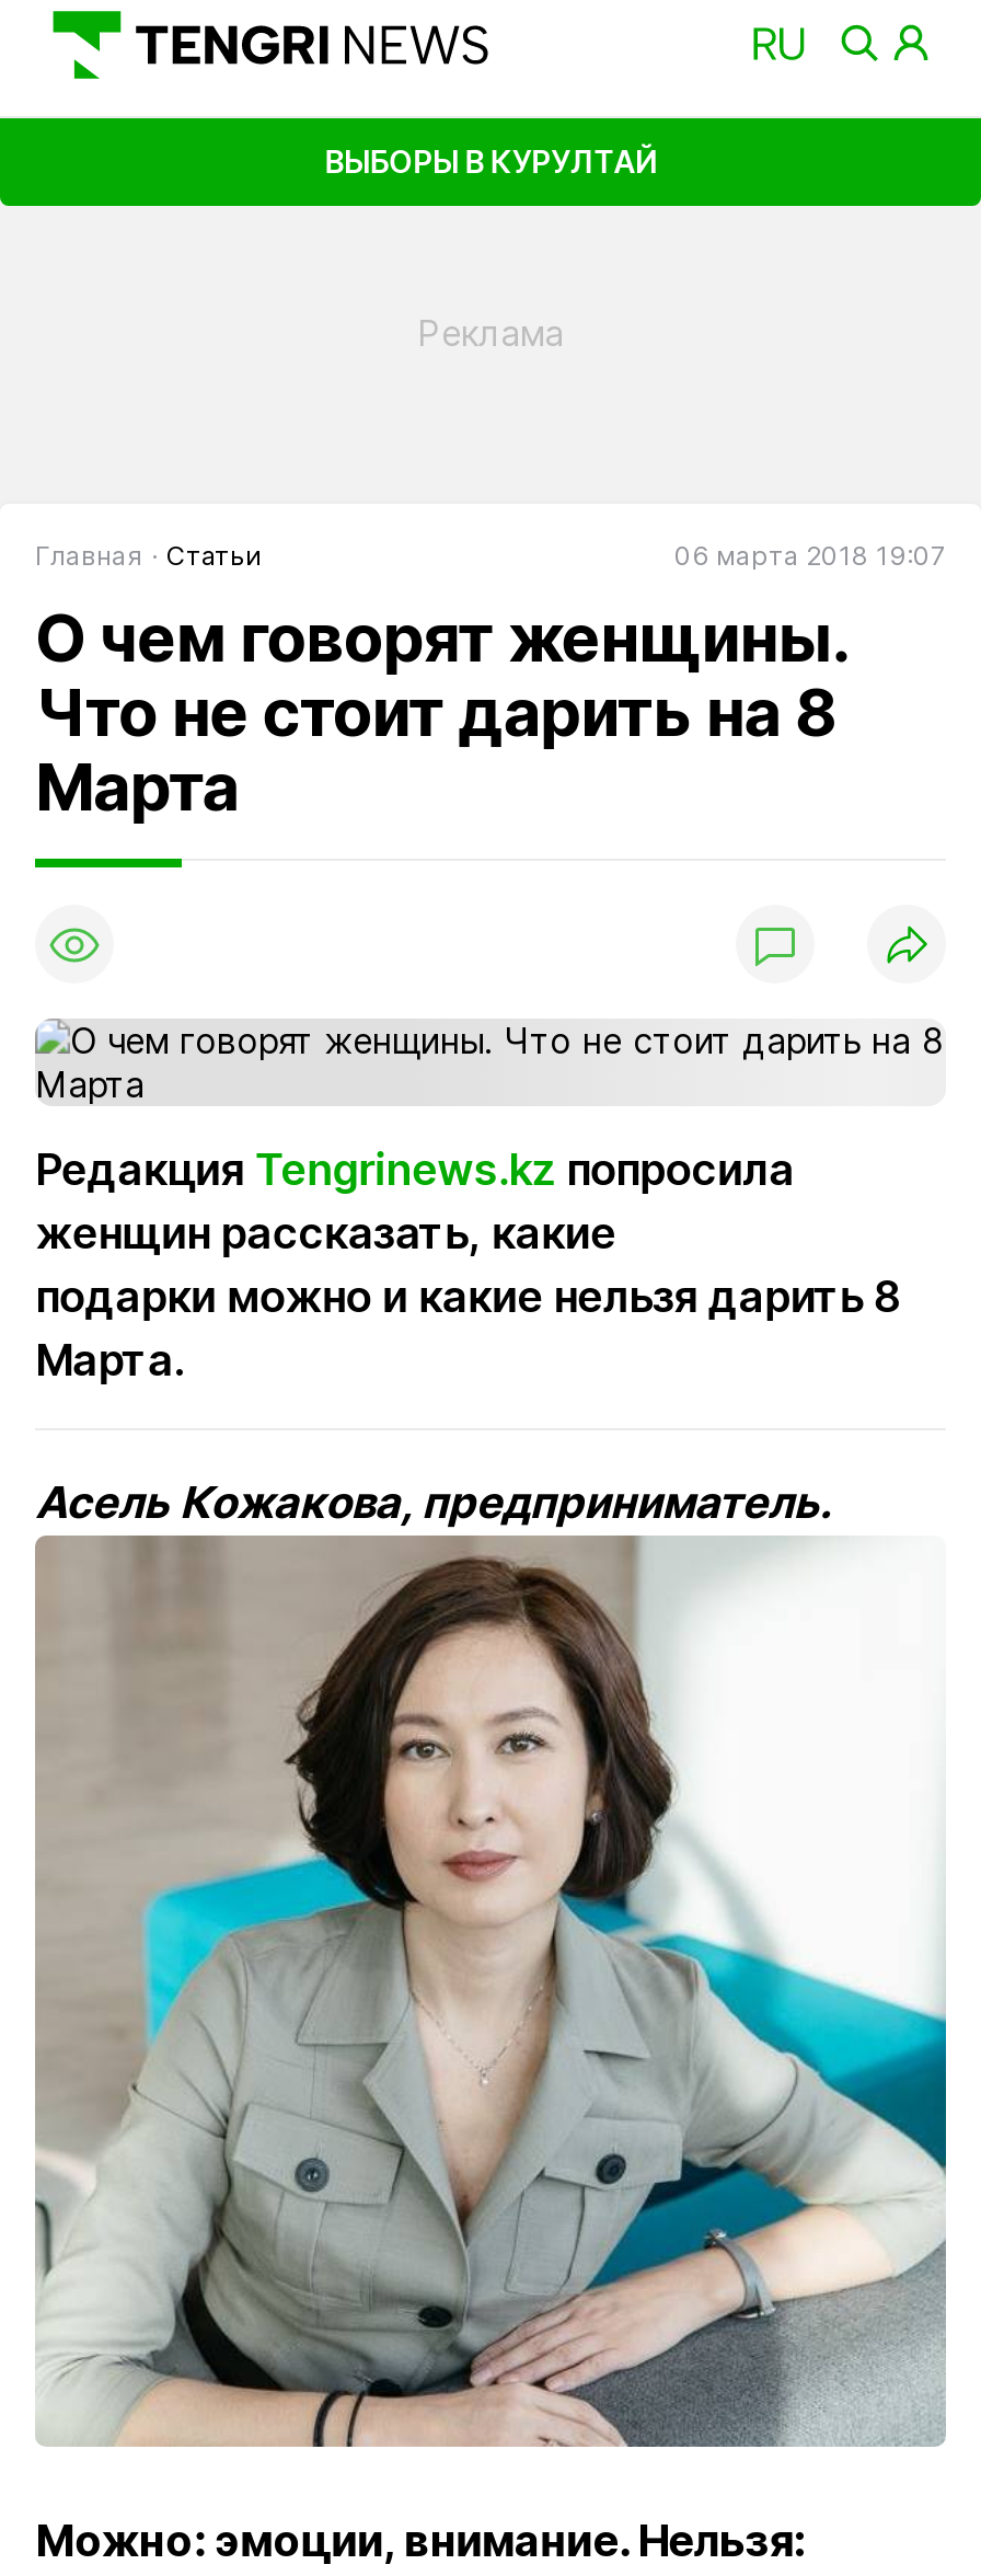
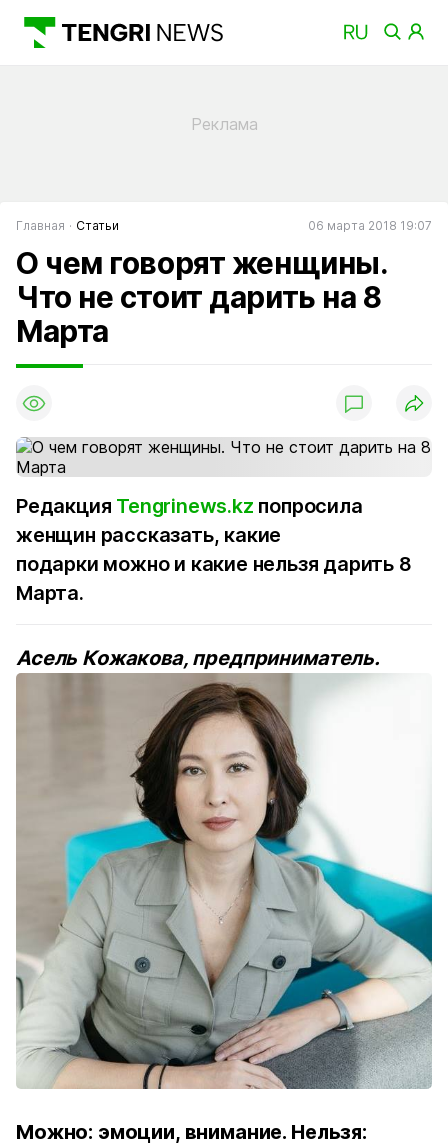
- ВЫБОРЫ В КУРУЛТАЙ
